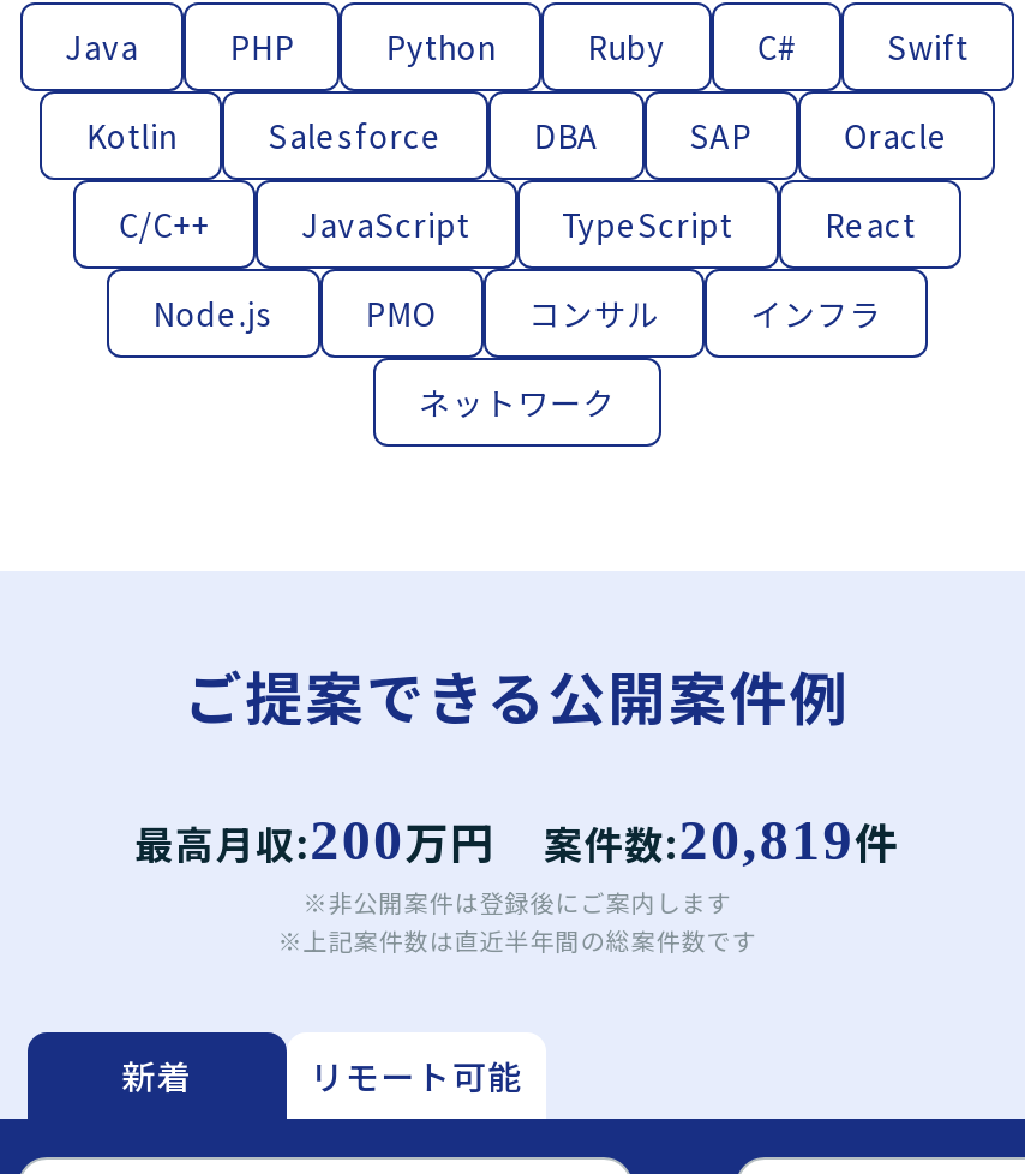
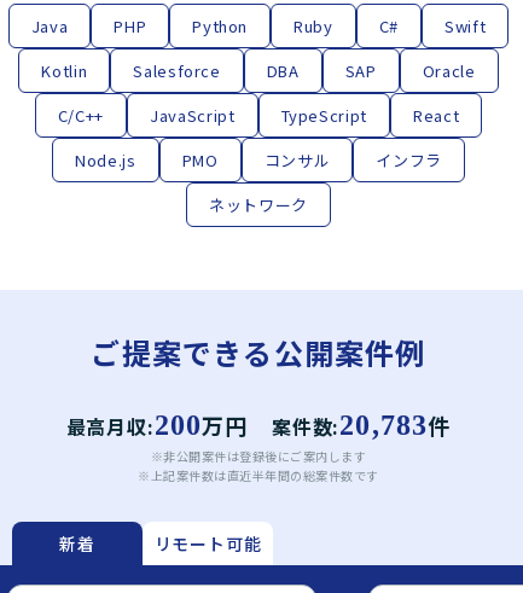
- 最高月収:200万円 案件数:20,819件
+ 最高月収:200万円 案件数:20,783件
